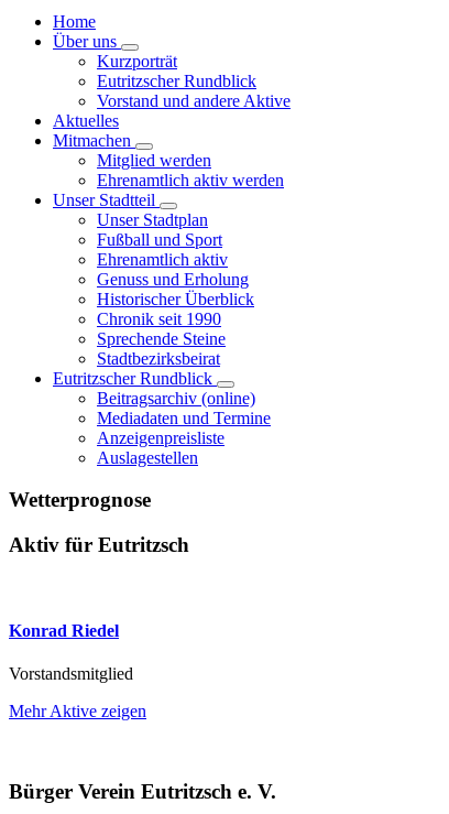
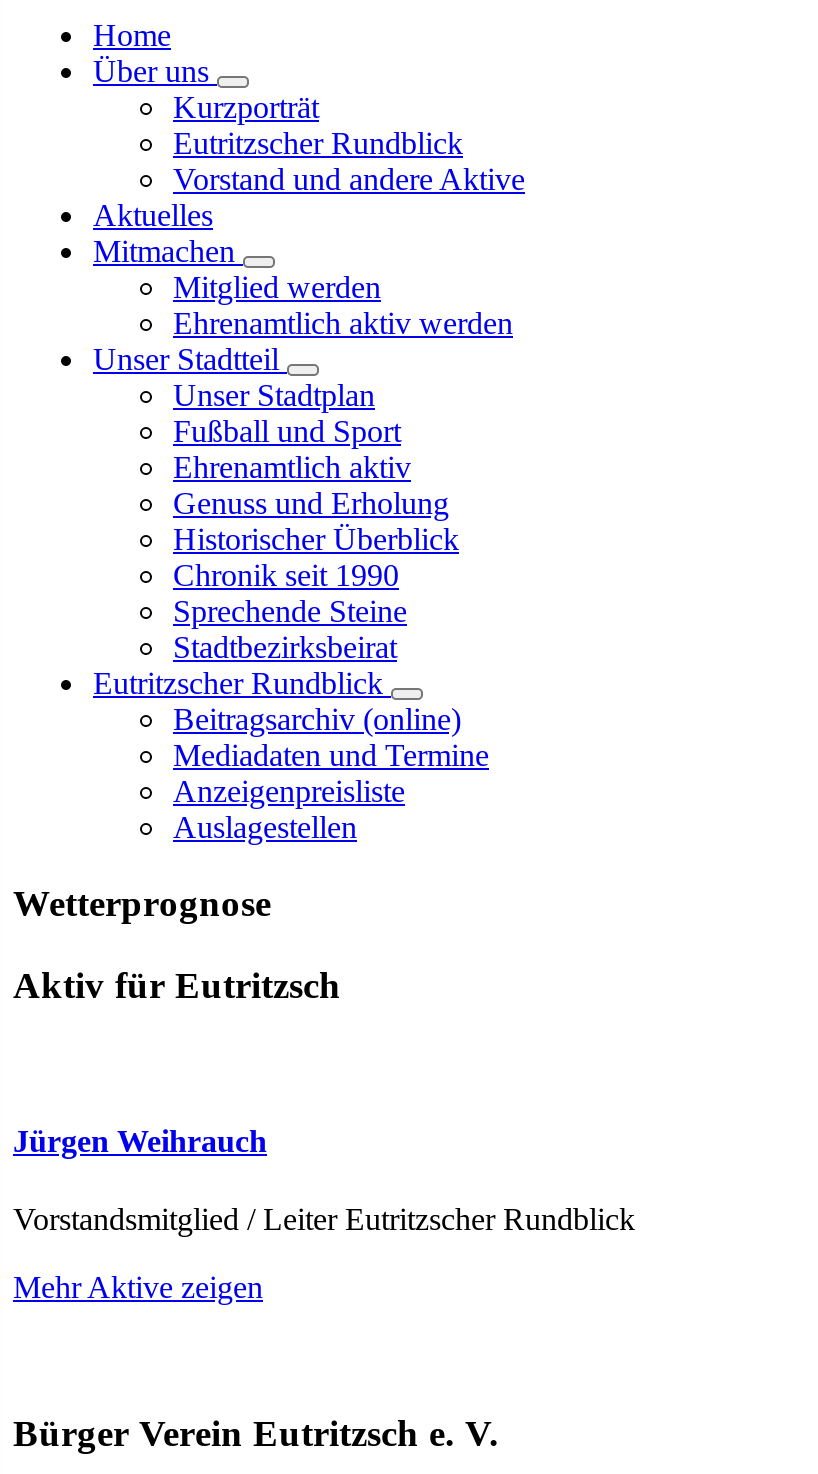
- Konrad Riedel
+ Jürgen Weihrauch

- Vorstandsmitglied
+ Vorstandsmitglied / Leiter Eutritzscher Rundblick
